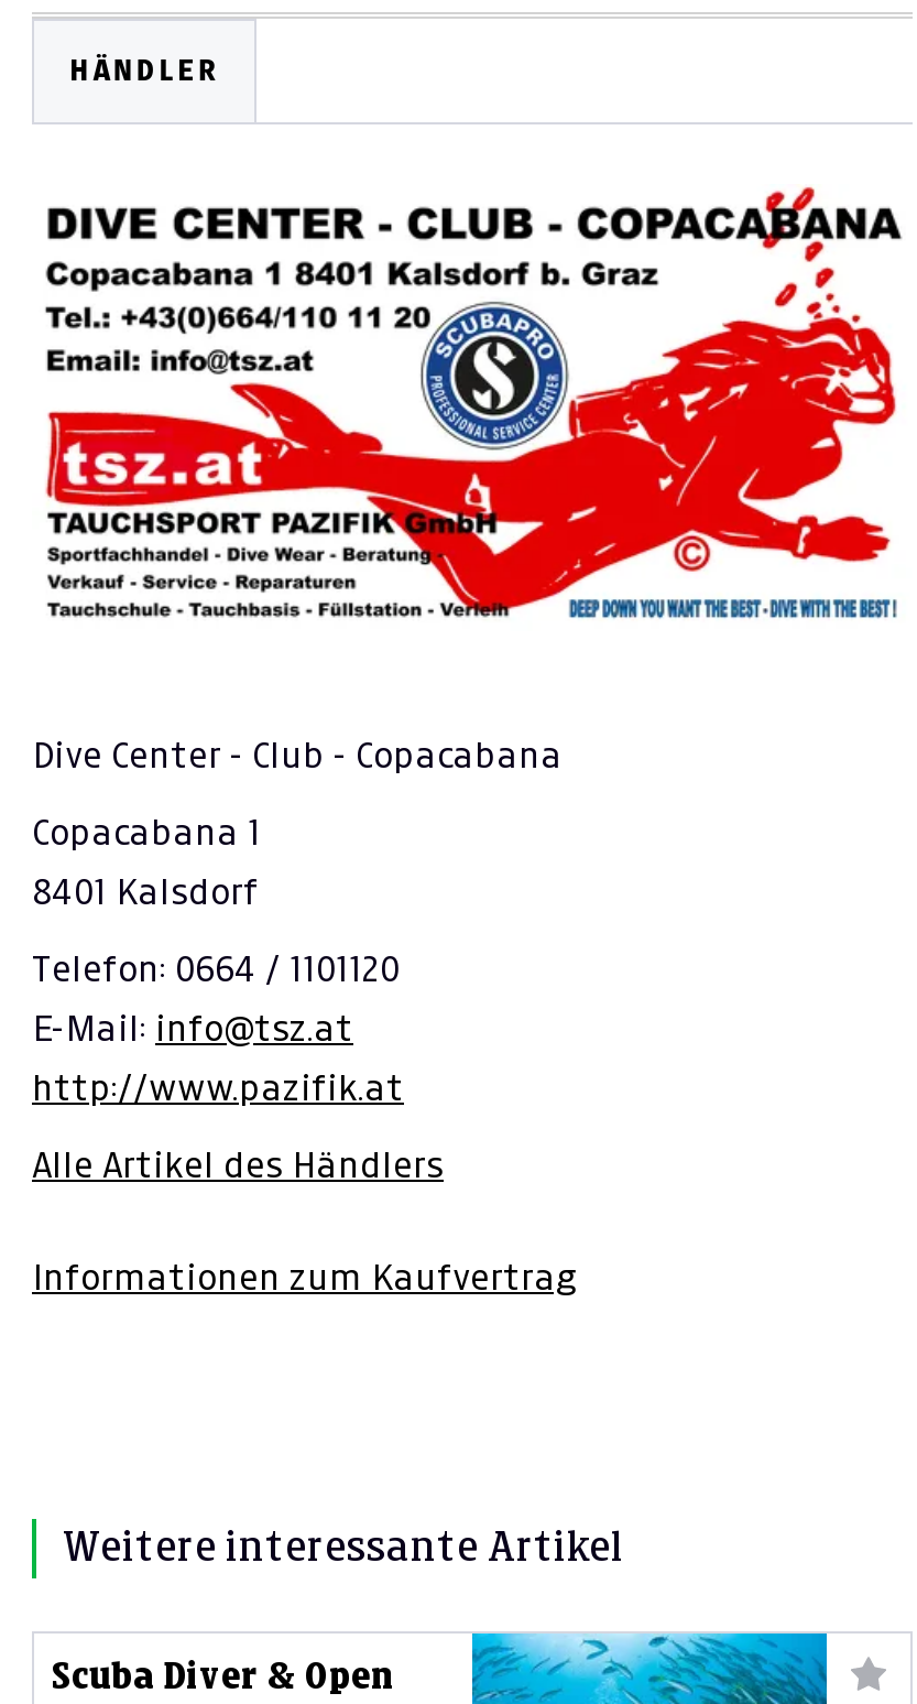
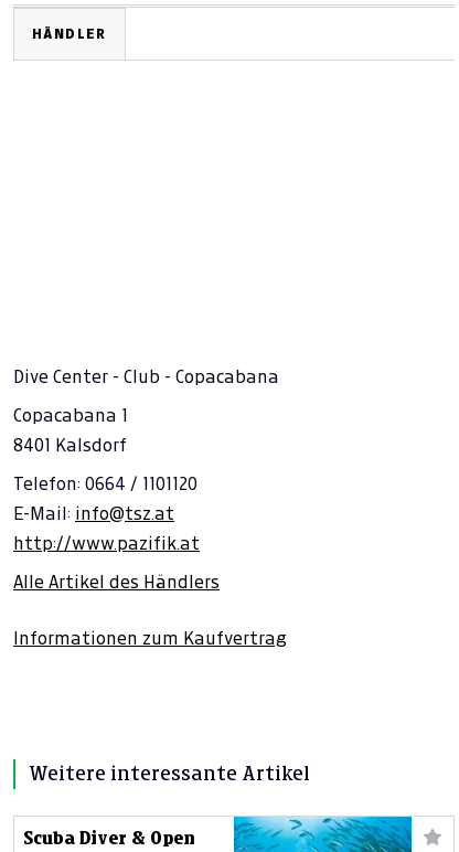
- [image]
